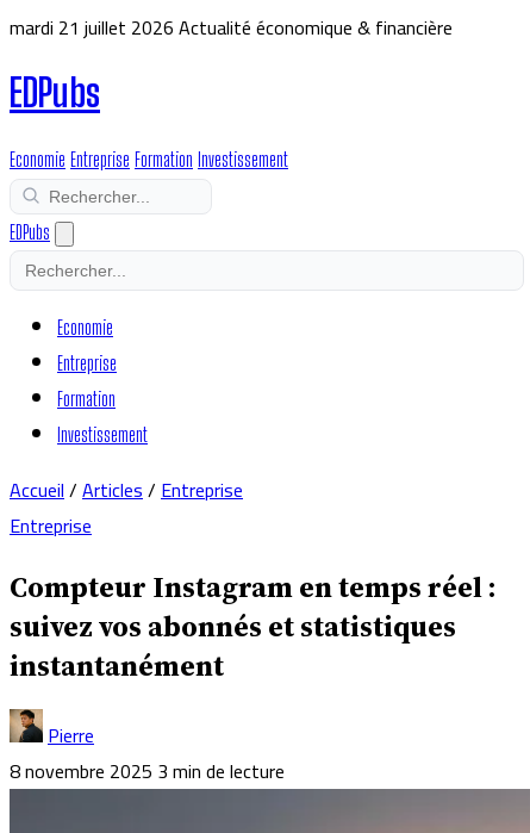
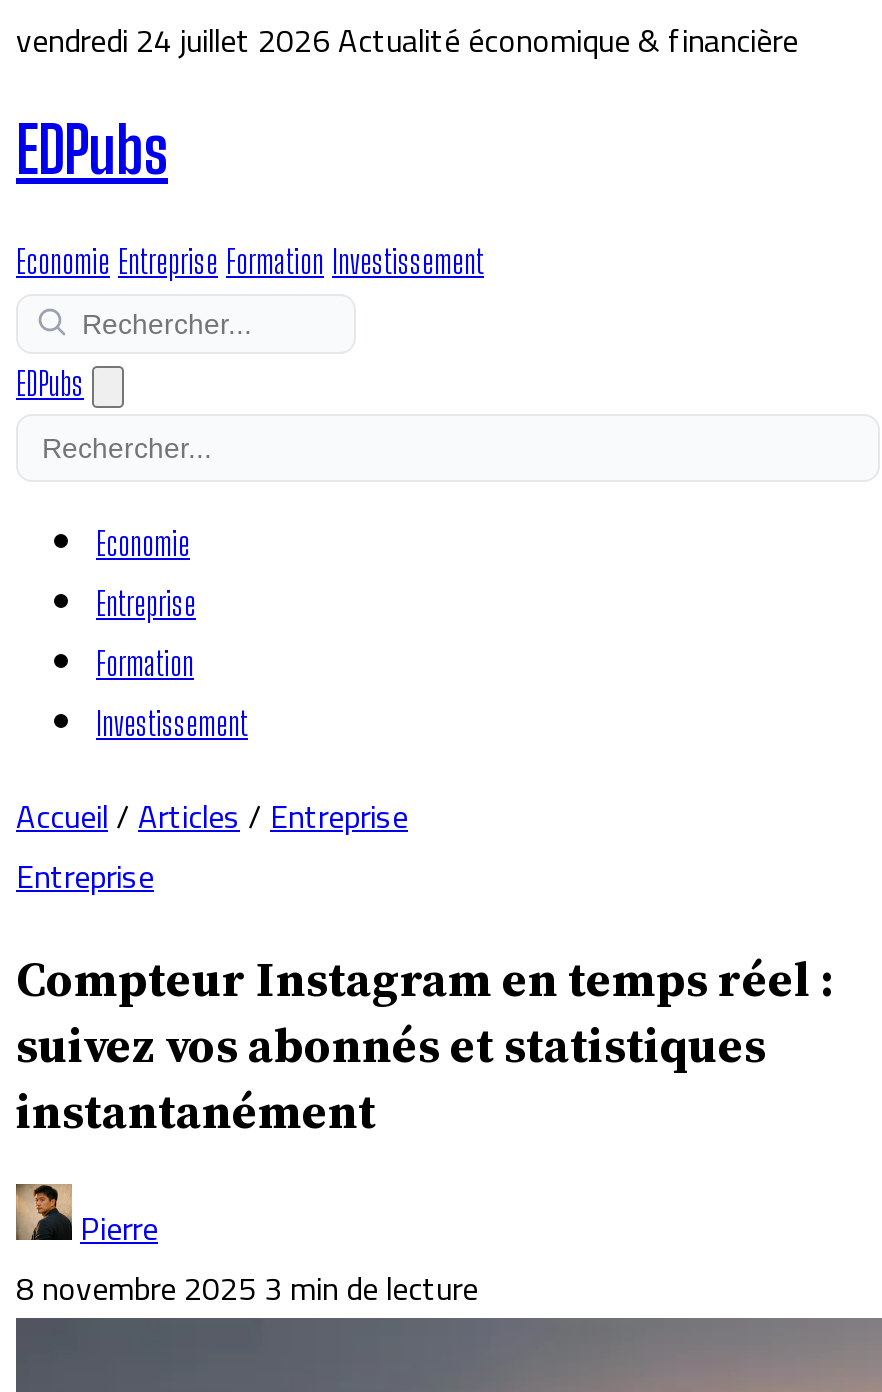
- mardi 21 juillet 2026 Actualité économique & financière
+ vendredi 24 juillet 2026 Actualité économique & financière
